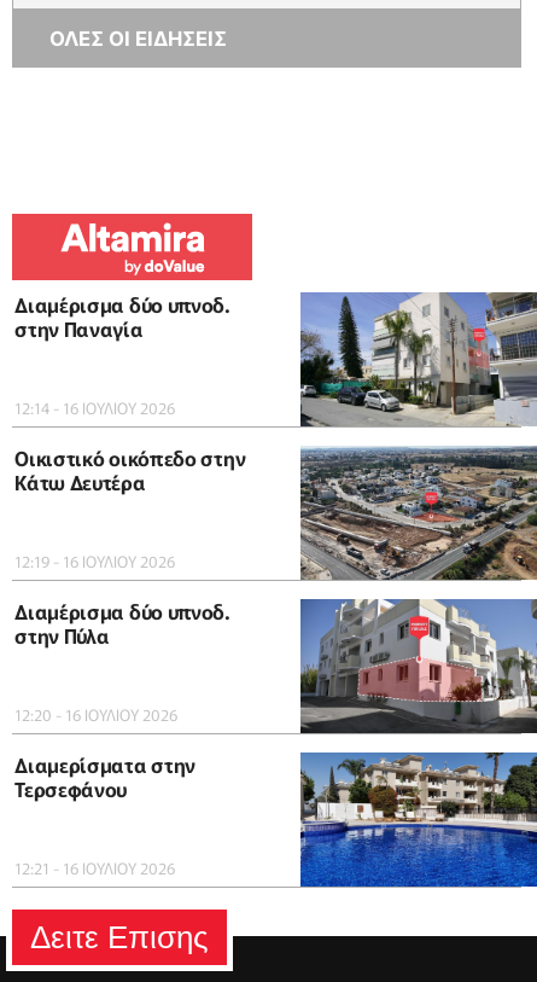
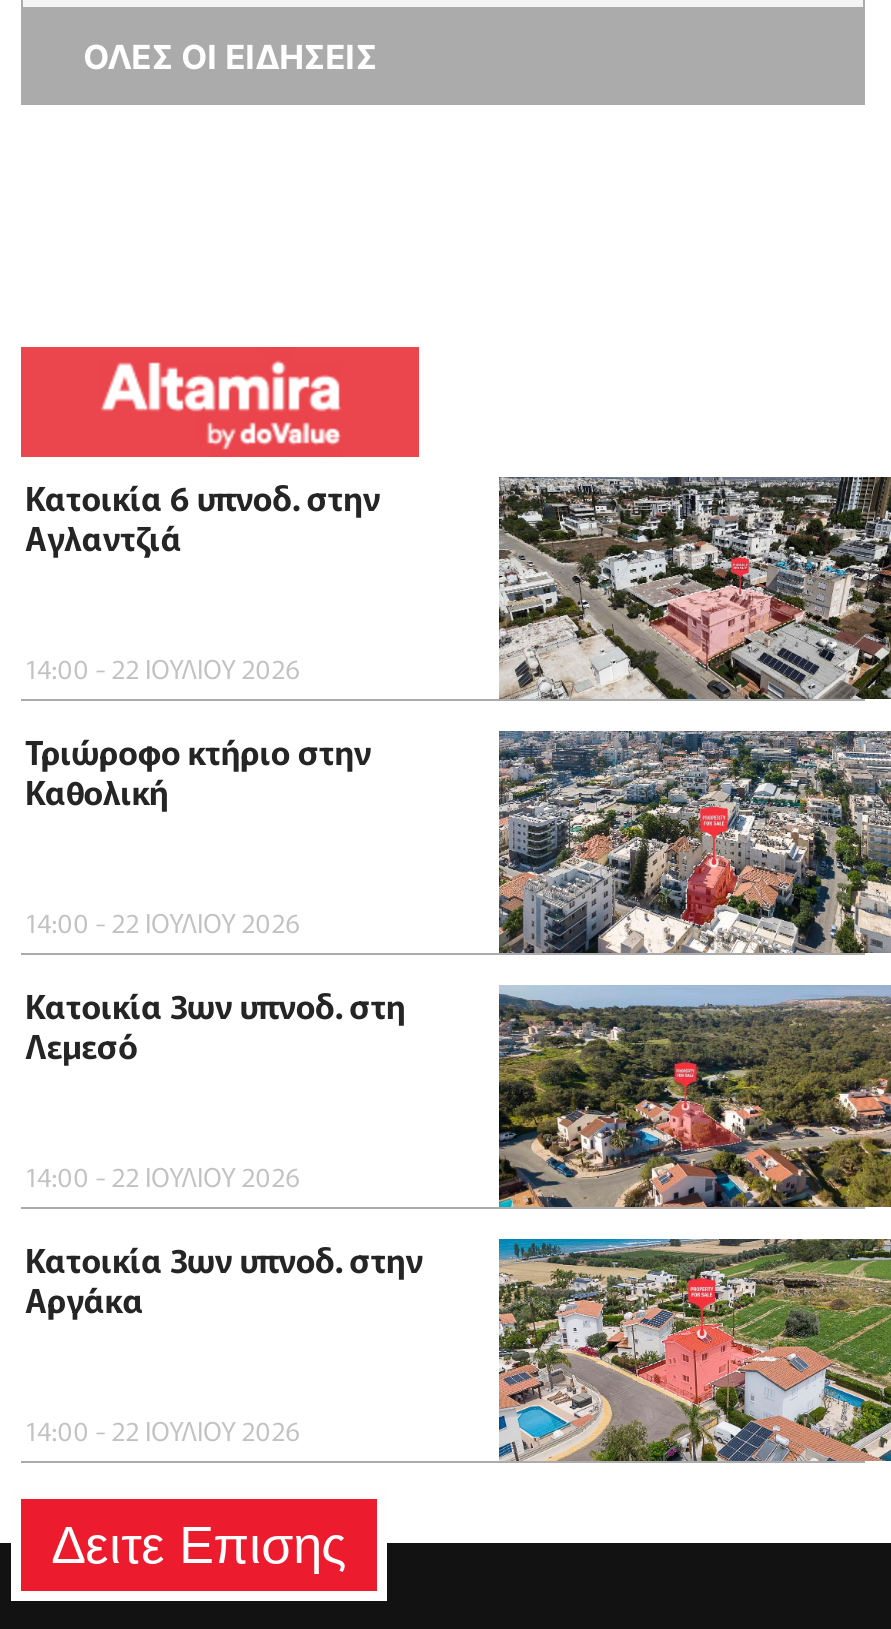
- Διαμέρισμα δύο υπνοδ.
- στην Παναγία
+ Κατοικία 6 υπνοδ. στην
+ Αγλαντζιά

- [image]
+ [image]

- 12:14 - 16 ΙΟΥΛΙΟΥ 2026
+ 14:00 - 22 ΙΟΥΛΙΟΥ 2026

- Οικιστικό οικόπεδο στην
- Κάτω Δευτέρα
+ Τριώροφο κτήριο στην
+ Καθολική

- [image]
+ [image]

- 12:19 - 16 ΙΟΥΛΙΟΥ 2026
+ 14:00 - 22 ΙΟΥΛΙΟΥ 2026

- Διαμέρισμα δύο υπνοδ.
- στην Πύλα
+ Κατοικία 3ων υπνοδ. στη
+ Λεμεσό

- [image]
+ [image]

- 12:20 - 16 ΙΟΥΛΙΟΥ 2026
+ 14:00 - 22 ΙΟΥΛΙΟΥ 2026

- Διαμερίσματα στην
- Τερσεφάνου
+ Κατοικία 3ων υπνοδ. στην
+ Αργάκα

- [image]
+ [image]

- 12:21 - 16 ΙΟΥΛΙΟΥ 2026
+ 14:00 - 22 ΙΟΥΛΙΟΥ 2026
